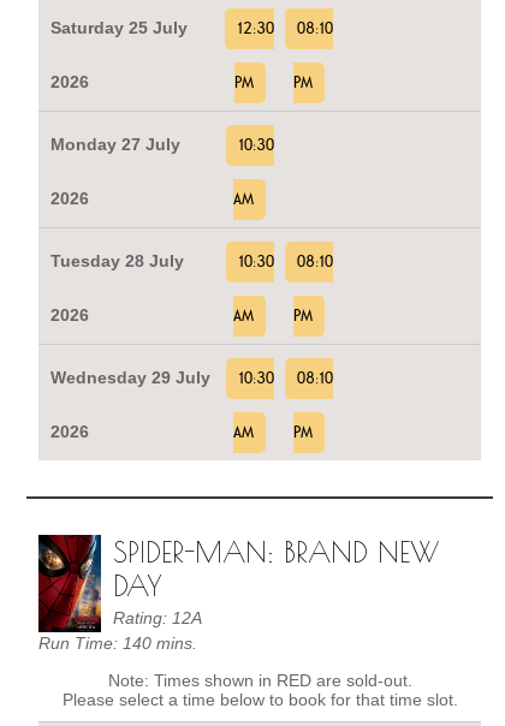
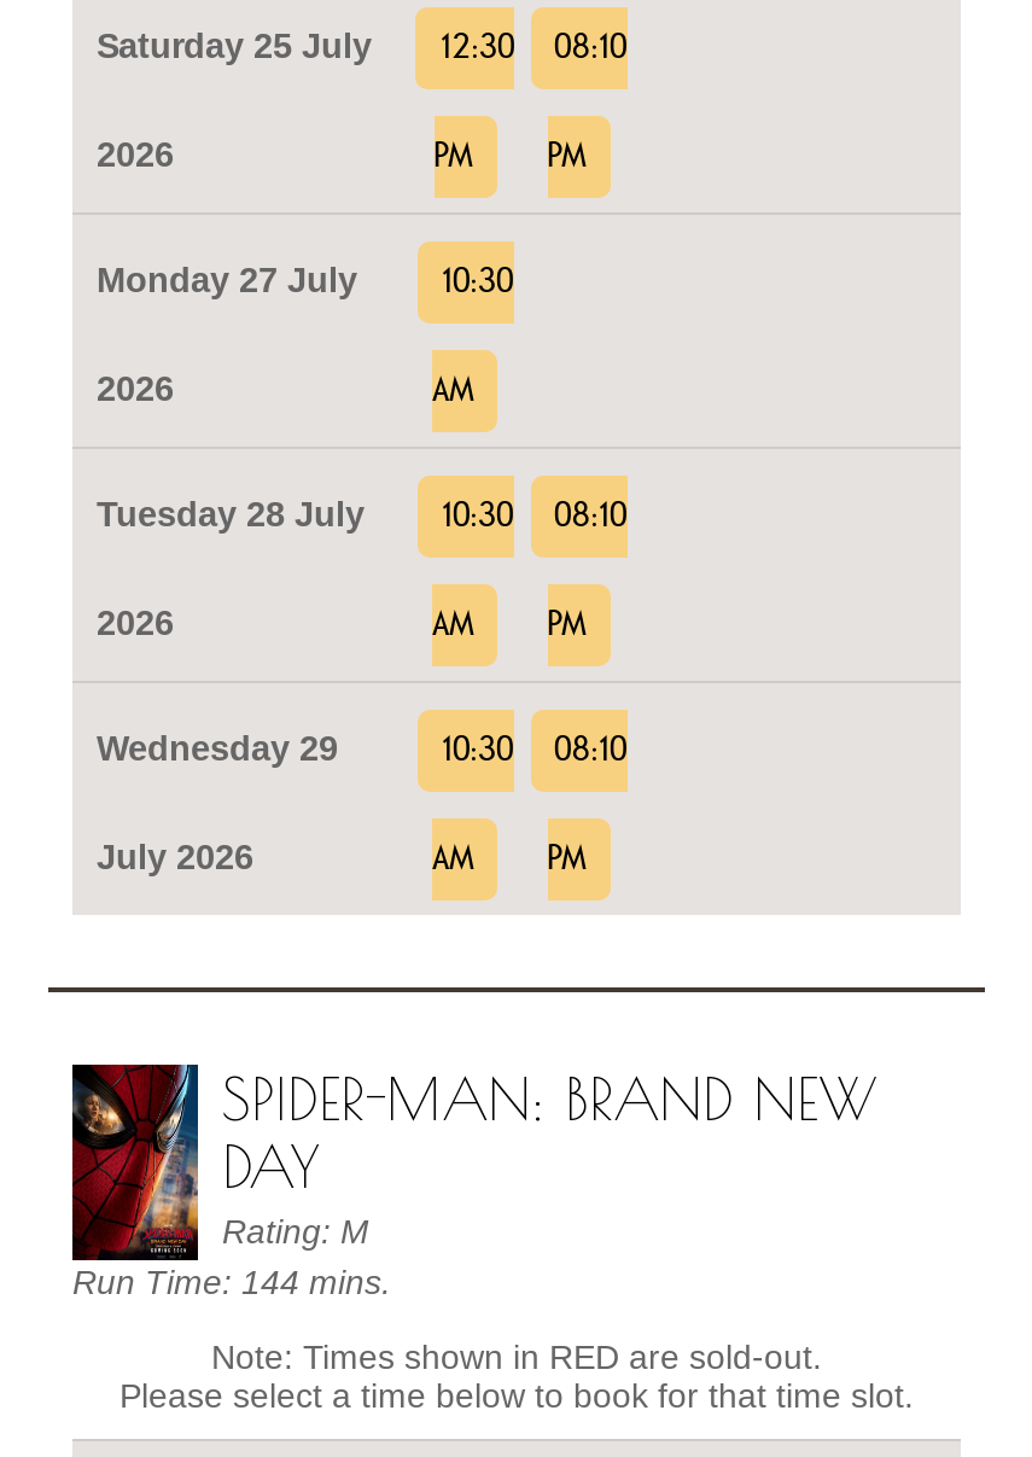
- Rating: 12A
+ Rating: M

- Run Time: 140 mins.
+ Run Time: 144 mins.
